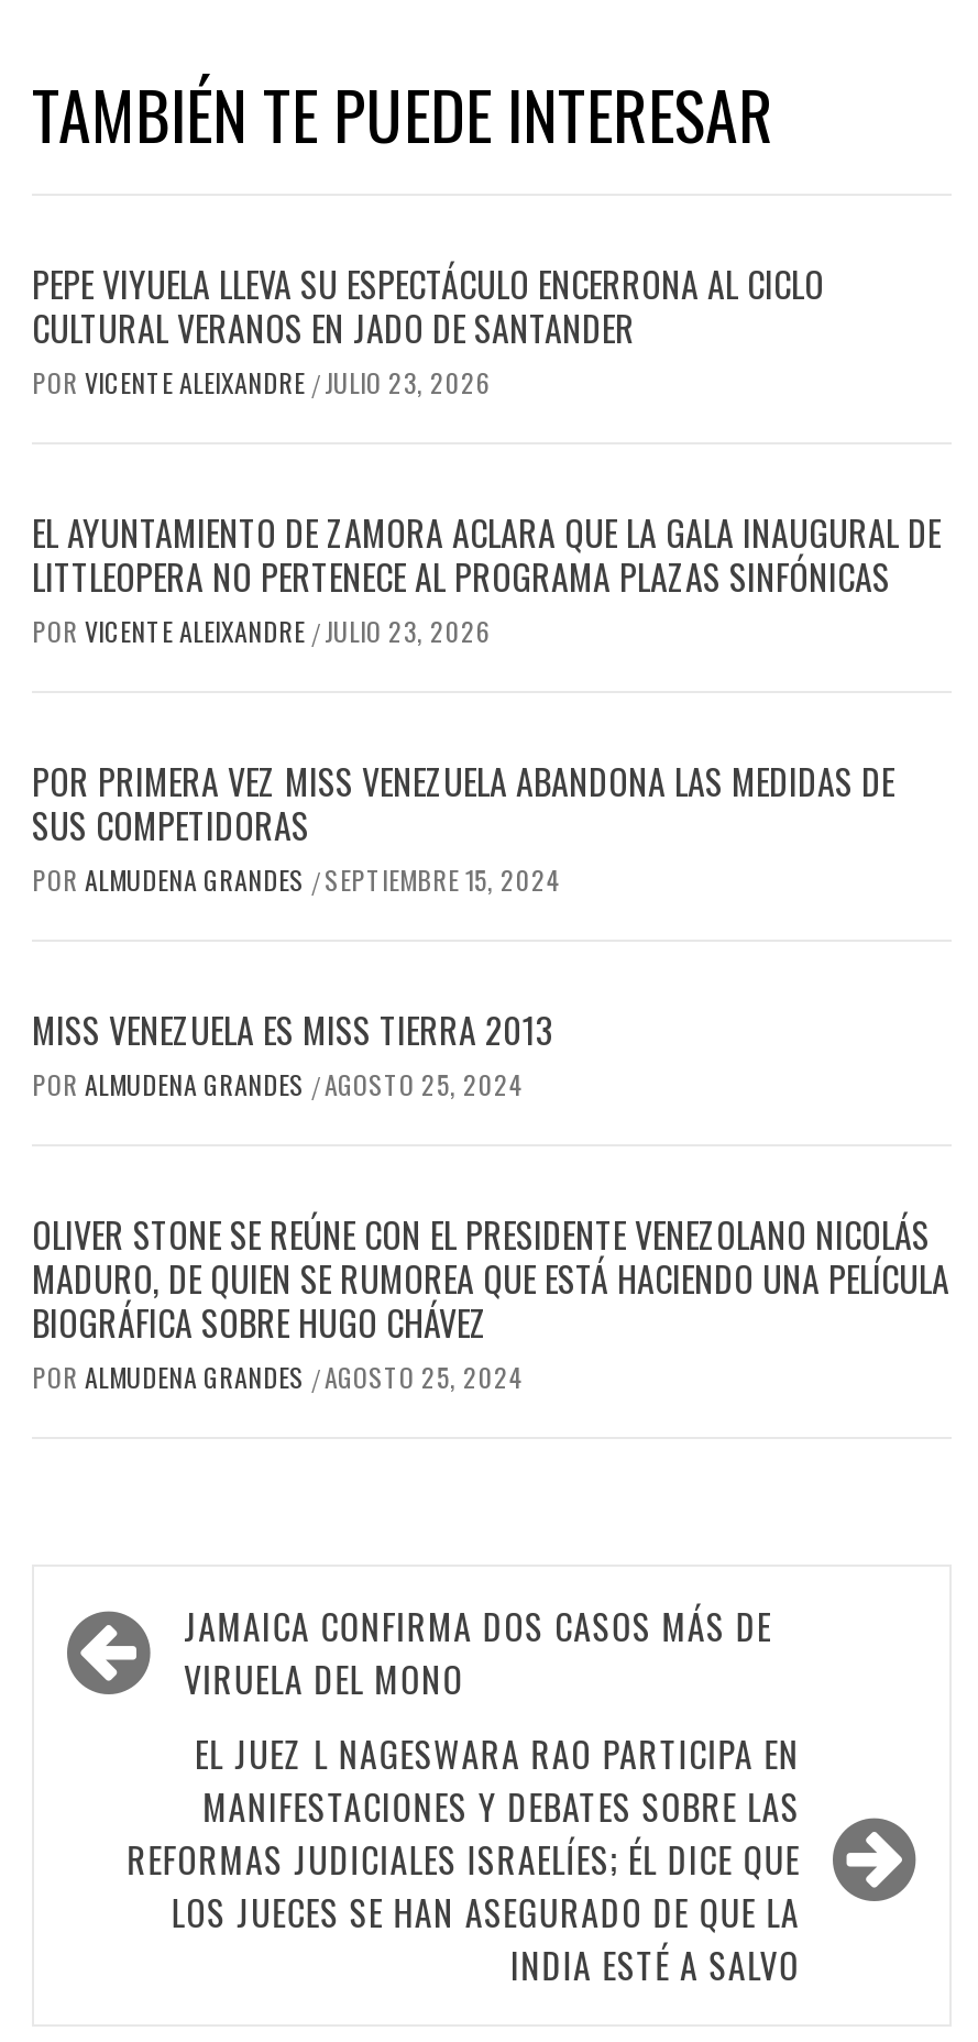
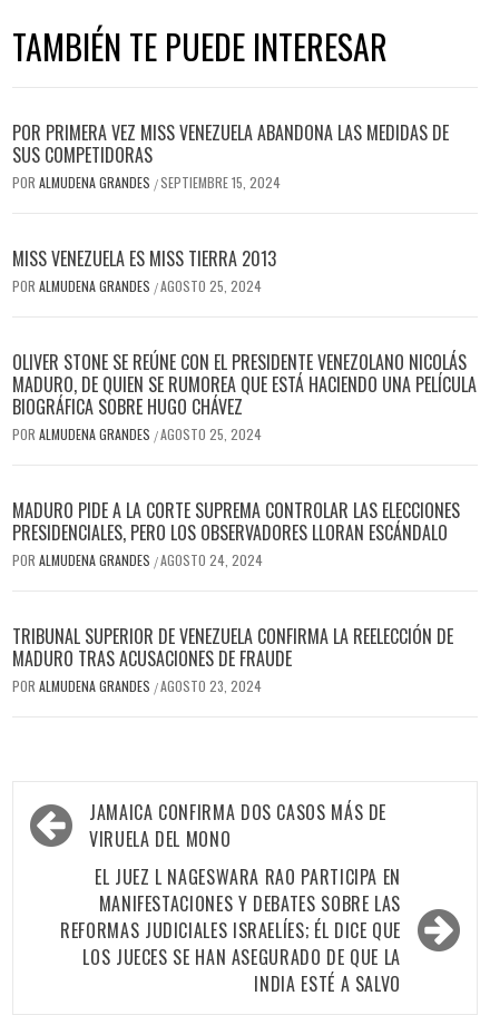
- PEPE VIYUELA LLEVA SU ESPECTÁCULO ENCERRONA AL CICLO
- CULTURAL VERANOS EN JADO DE SANTANDER
- POR VICENTE ALEIXANDRE / JULIO 23, 2026
- EL AYUNTAMIENTO DE ZAMORA ACLARA QUE LA GALA INAUGURAL DE
- LITTLEOPERA NO PERTENECE AL PROGRAMA PLAZAS SINFÓNICAS
- POR VICENTE ALEIXANDRE / JULIO 23, 2026

moved up: POR PRIMERA VEZ MISS VENEZUELA ABANDONA LAS MEDIDAS DE | SUS COMPETIDORAS | POR ALMUDENA GRANDES / SEPTIEMBRE 15, 2024 | ... | BIOGRÁFICA SOBRE HUGO CHÁVEZ | POR ALMUDENA GRANDES / AGOSTO 25, 2024

+ MADURO PIDE A LA CORTE SUPREMA CONTROLAR LAS ELECCIONES
+ PRESIDENCIALES, PERO LOS OBSERVADORES LLORAN ESCÁNDALO
+ POR ALMUDENA GRANDES / AGOSTO 24, 2024
+ TRIBUNAL SUPERIOR DE VENEZUELA CONFIRMA LA REELECCIÓN DE
+ MADURO TRAS ACUSACIONES DE FRAUDE
+ POR ALMUDENA GRANDES / AGOSTO 23, 2024
